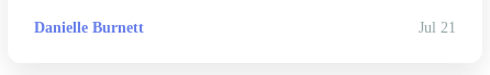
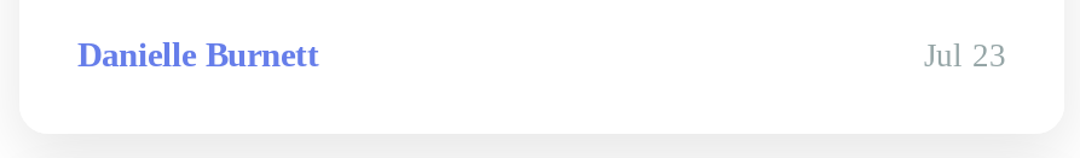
- Jul 21
+ Jul 23
